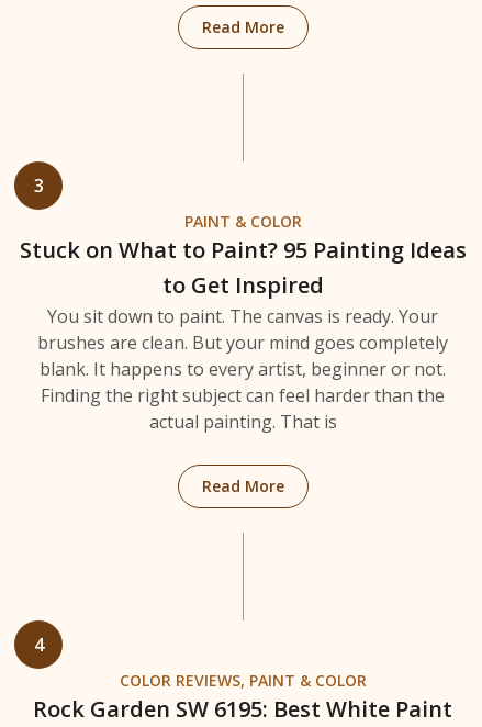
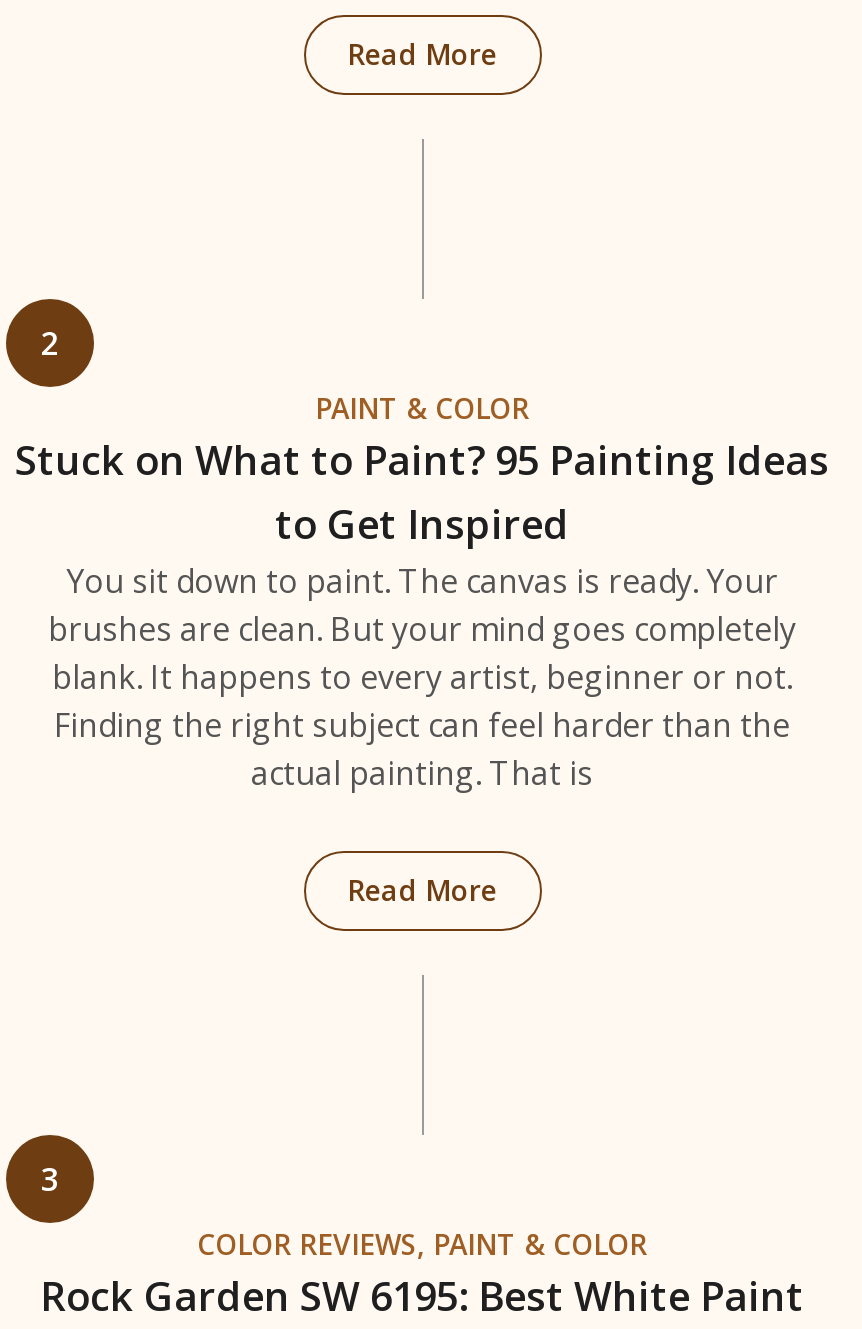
- 3
+ 2

- 4
+ 3
